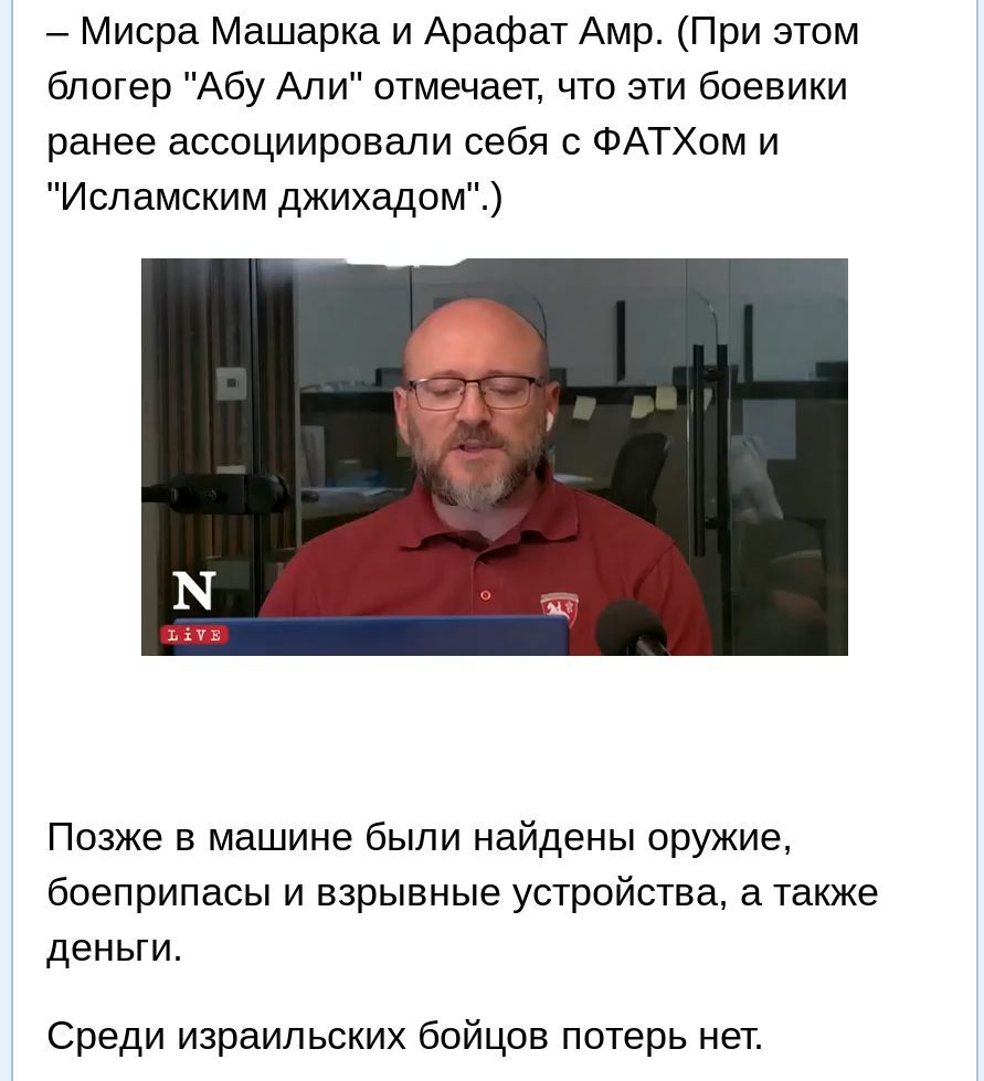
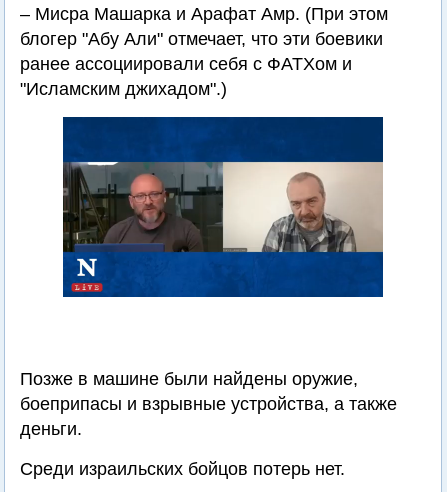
- [image]
+ [image]
